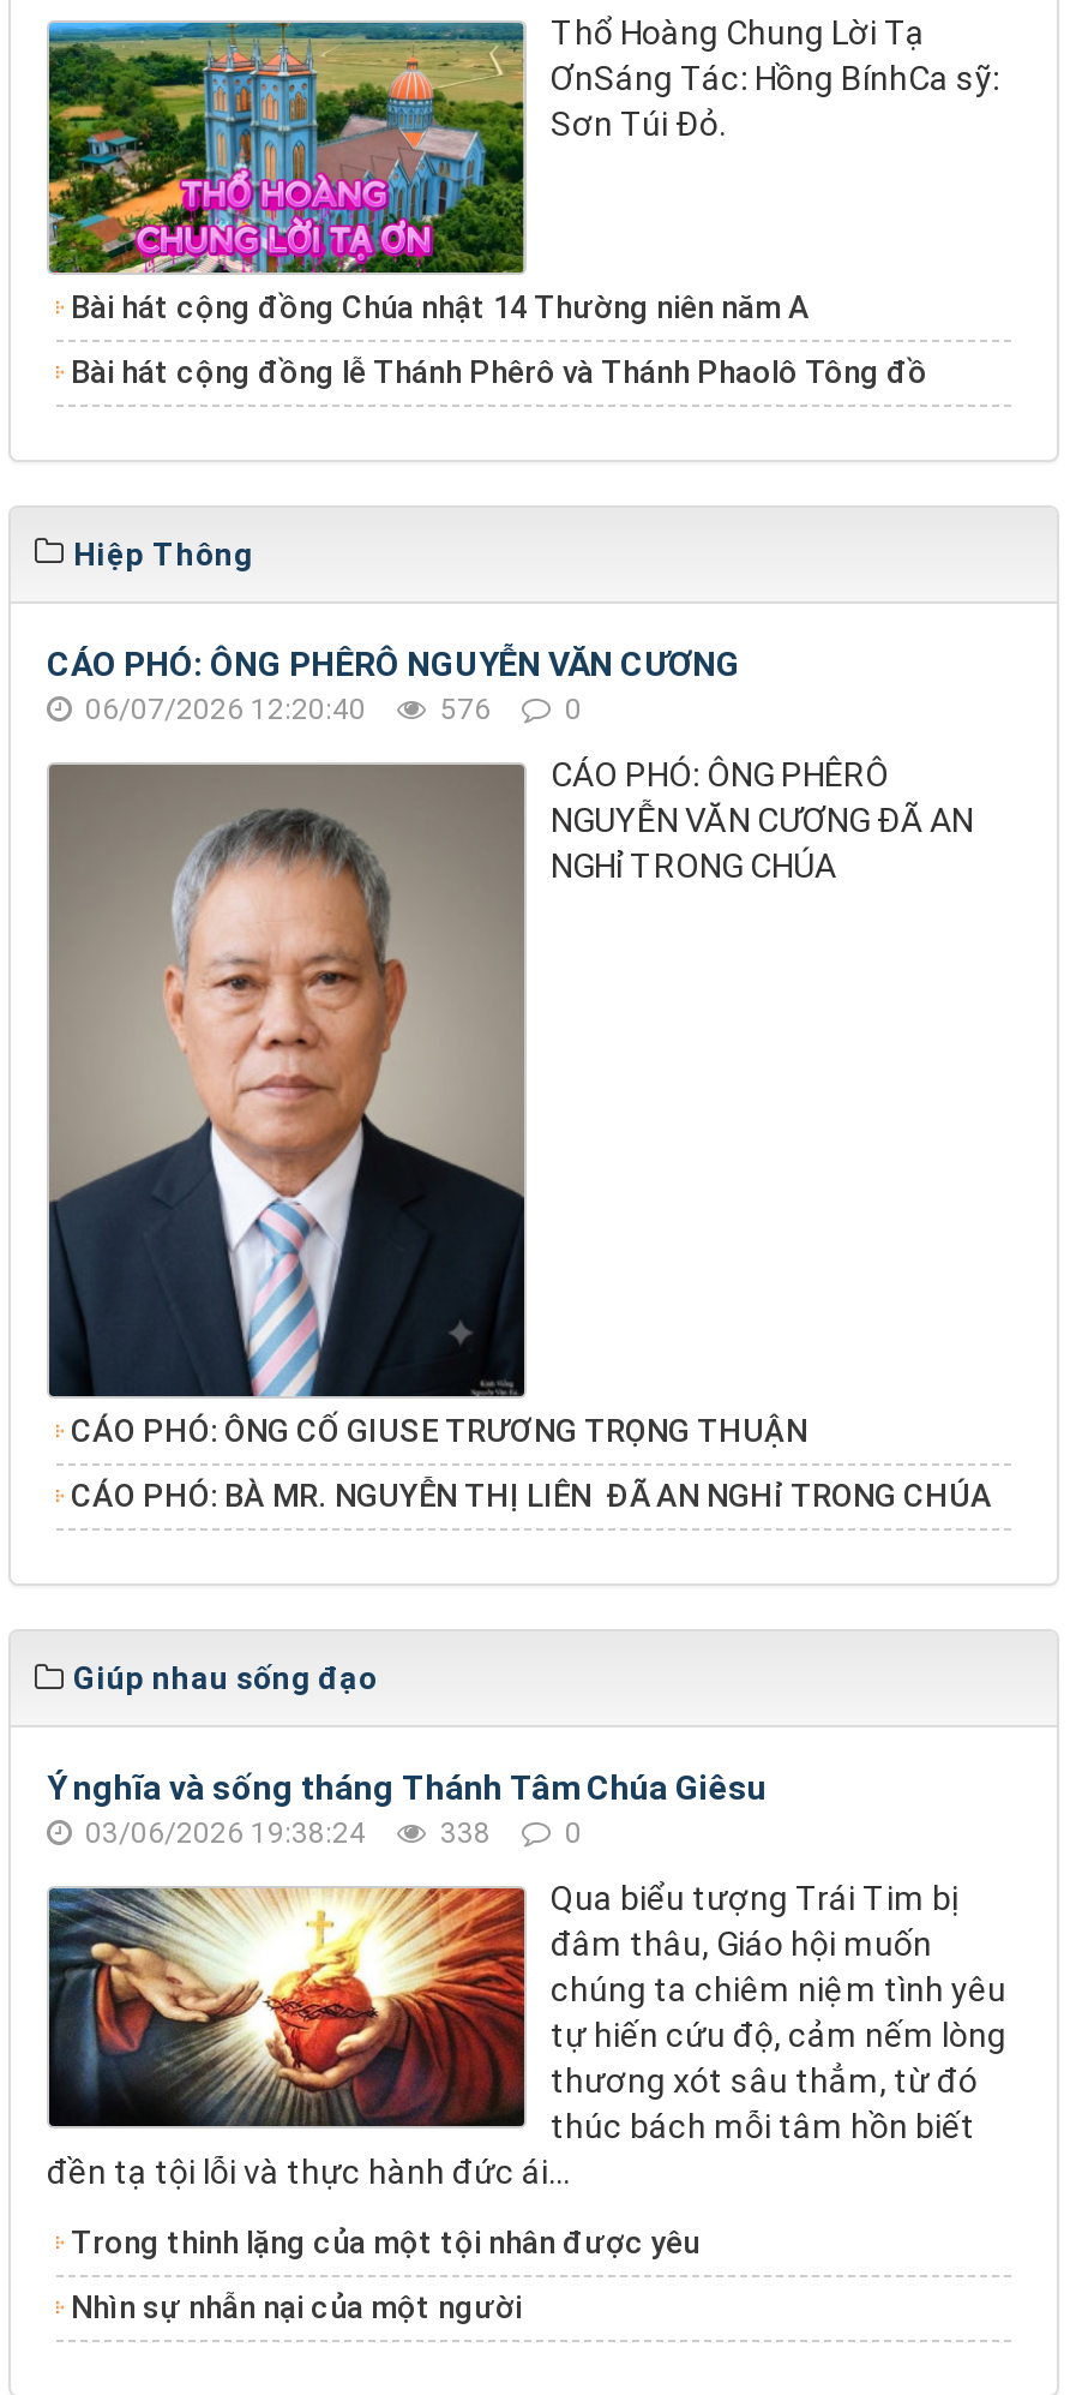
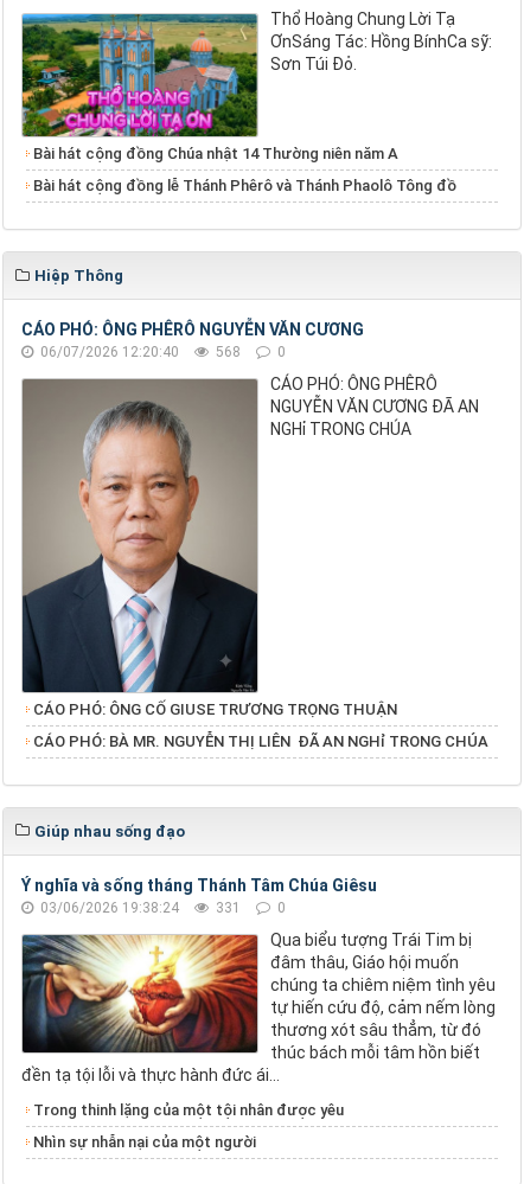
- 06/07/2026 12:20:40 576 0
+ 06/07/2026 12:20:40 568 0

- 03/06/2026 19:38:24 338 0
+ 03/06/2026 19:38:24 331 0
